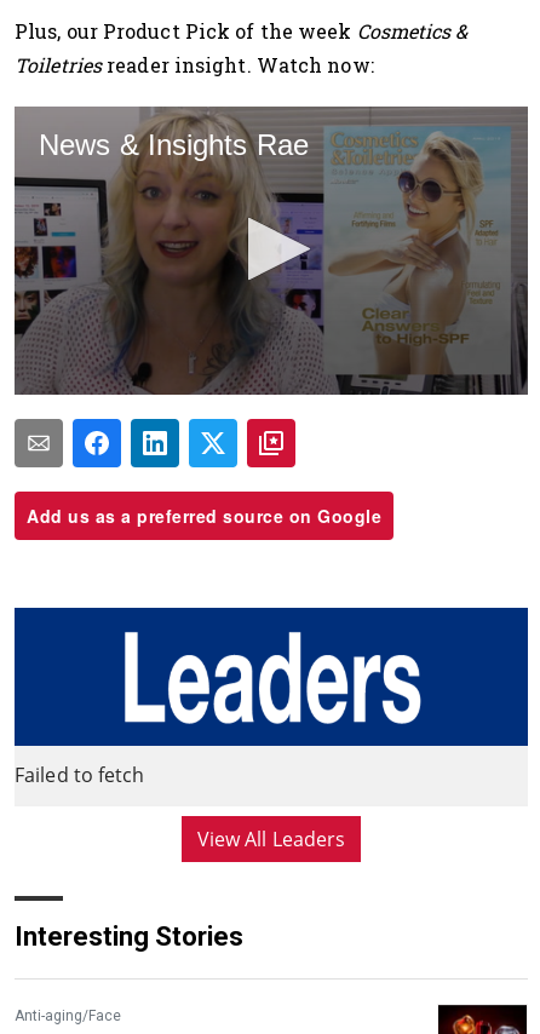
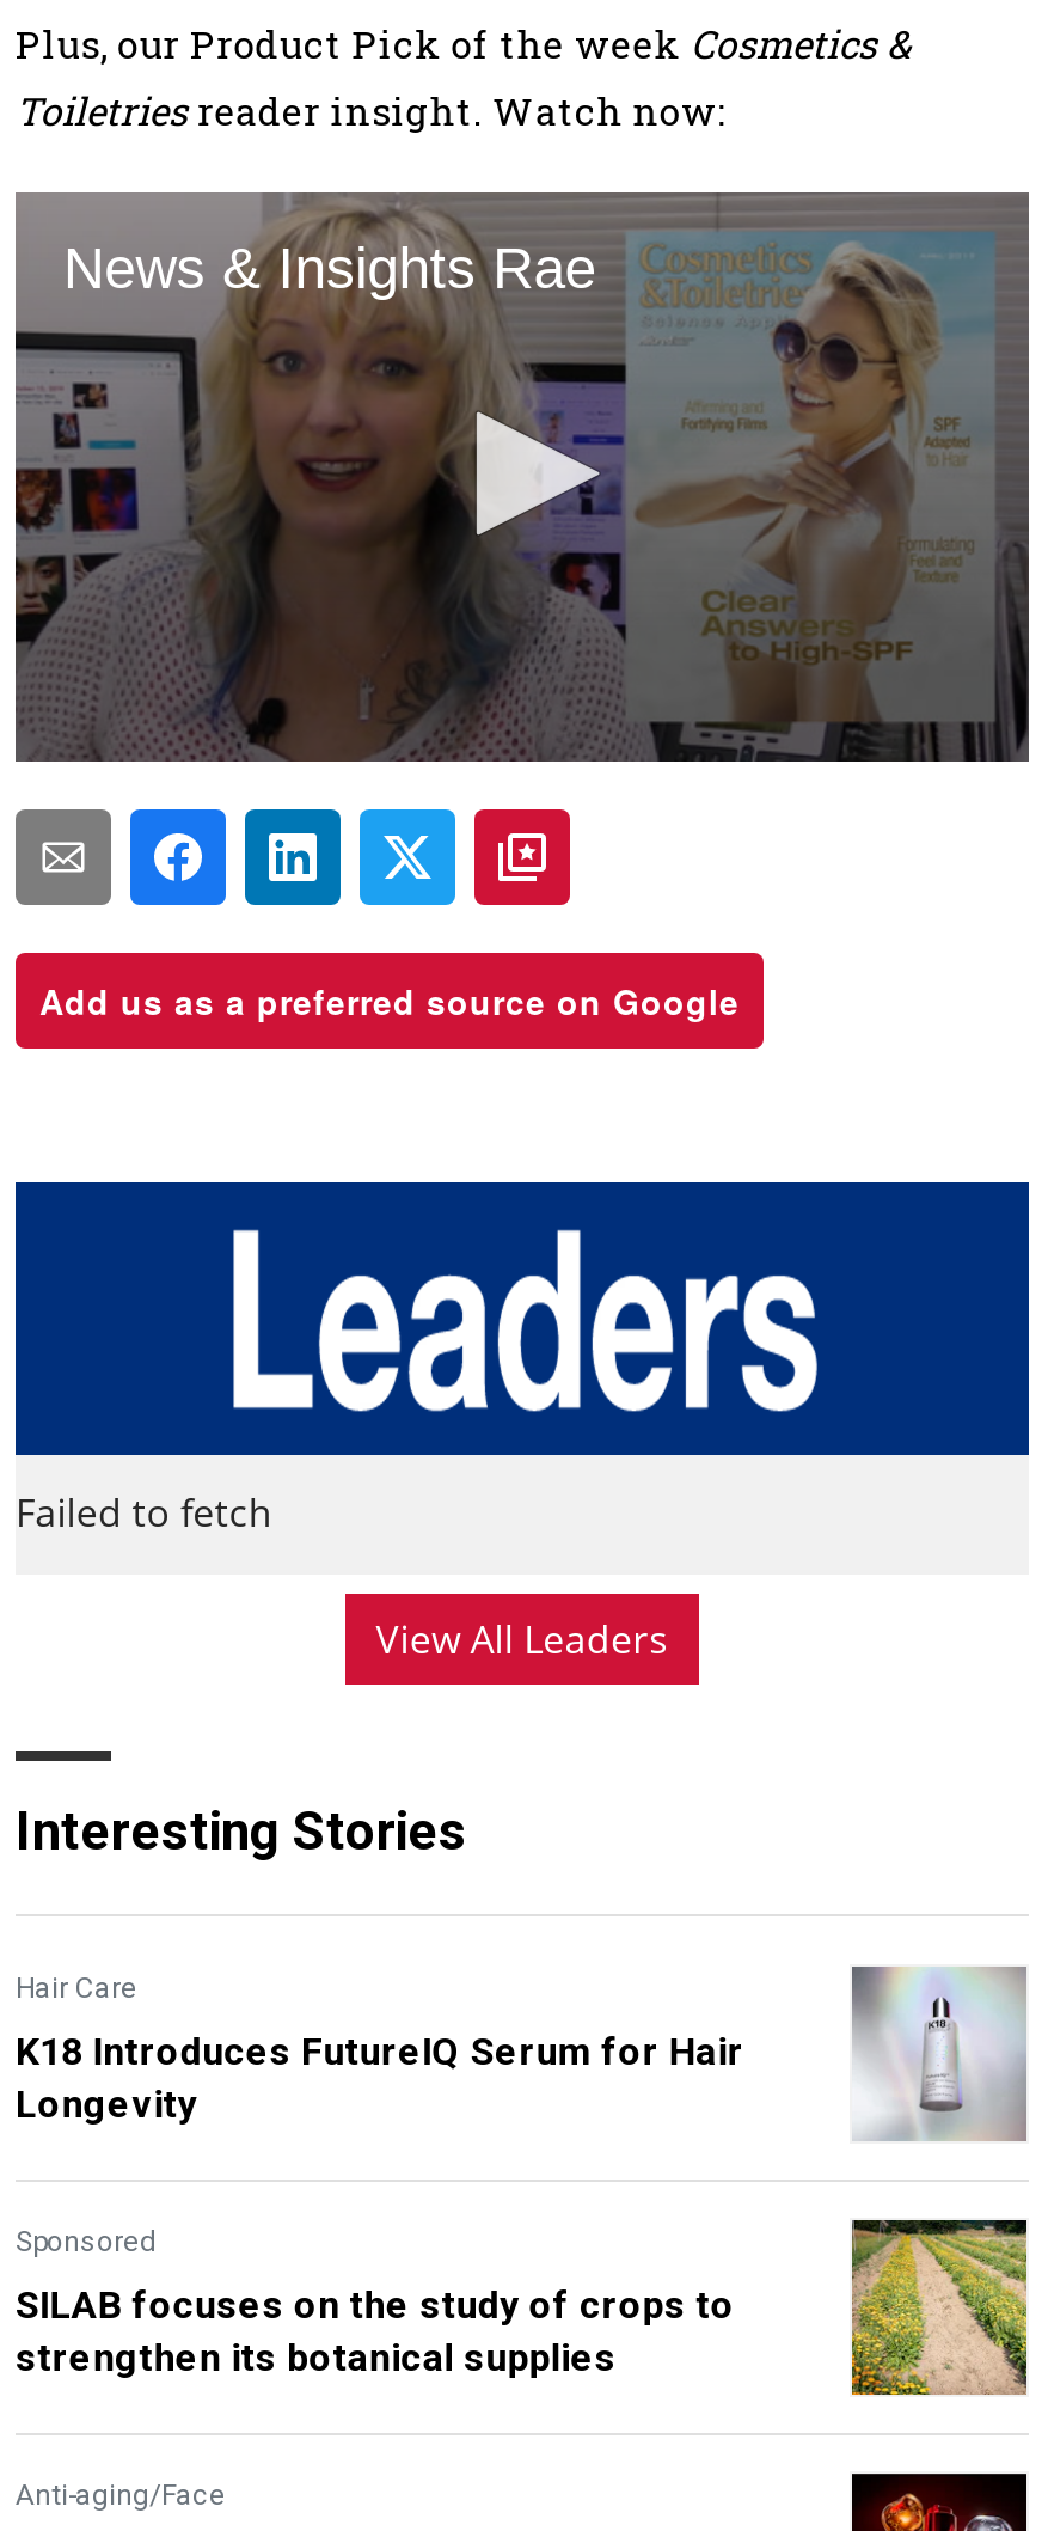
+ Hair Care
+ K18 Introduces FutureIQ Serum for Hair
+ Longevity
+ Sponsored
+ SILAB focuses on the study of crops to
+ strengthen its botanical supplies

+ [image]

+ [image]
